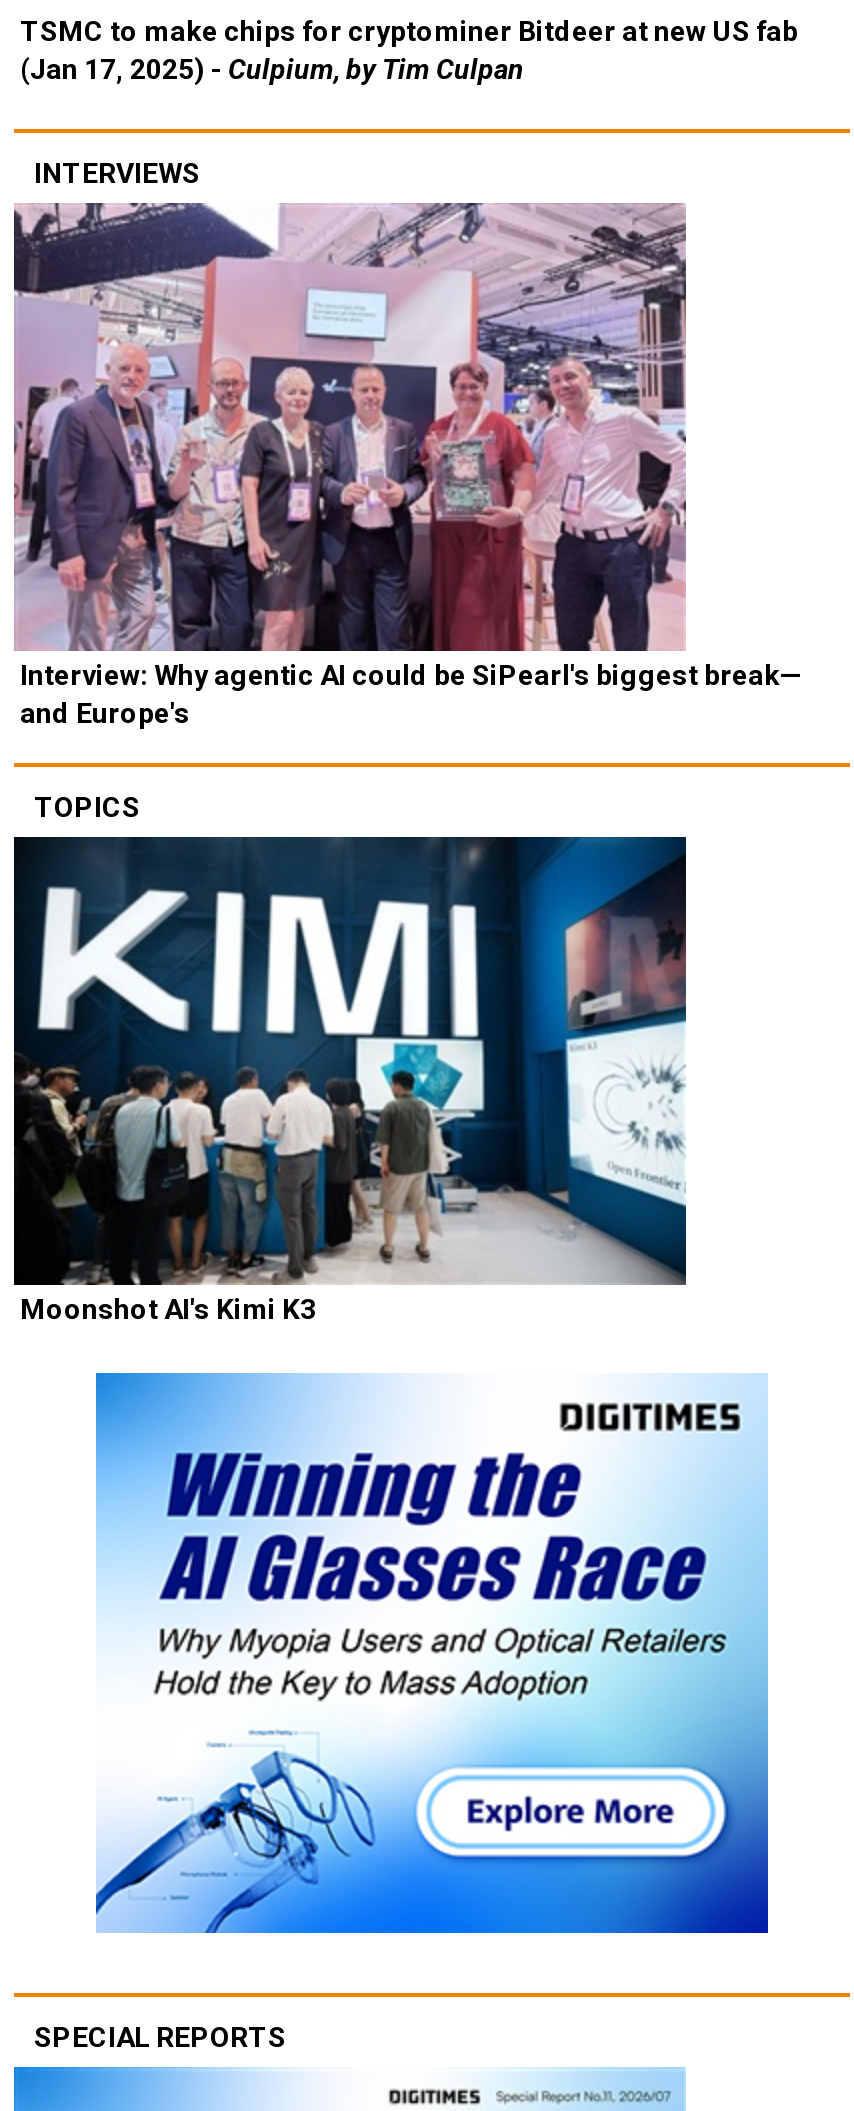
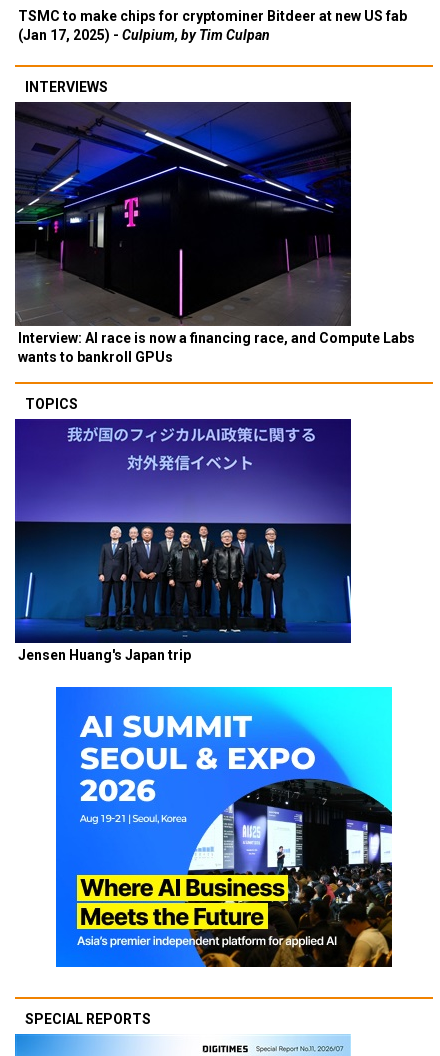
- [image]
- Interview: Why agentic AI could be SiPearl's biggest break—
- and Europe's
+ [image]
+ Interview: AI race is now a financing race, and Compute Labs
+ wants to bankroll GPUs

- [image]
- Moonshot AI's Kimi K3
+ [image]
+ Jensen Huang's Japan trip

- [image]
+ [image]
